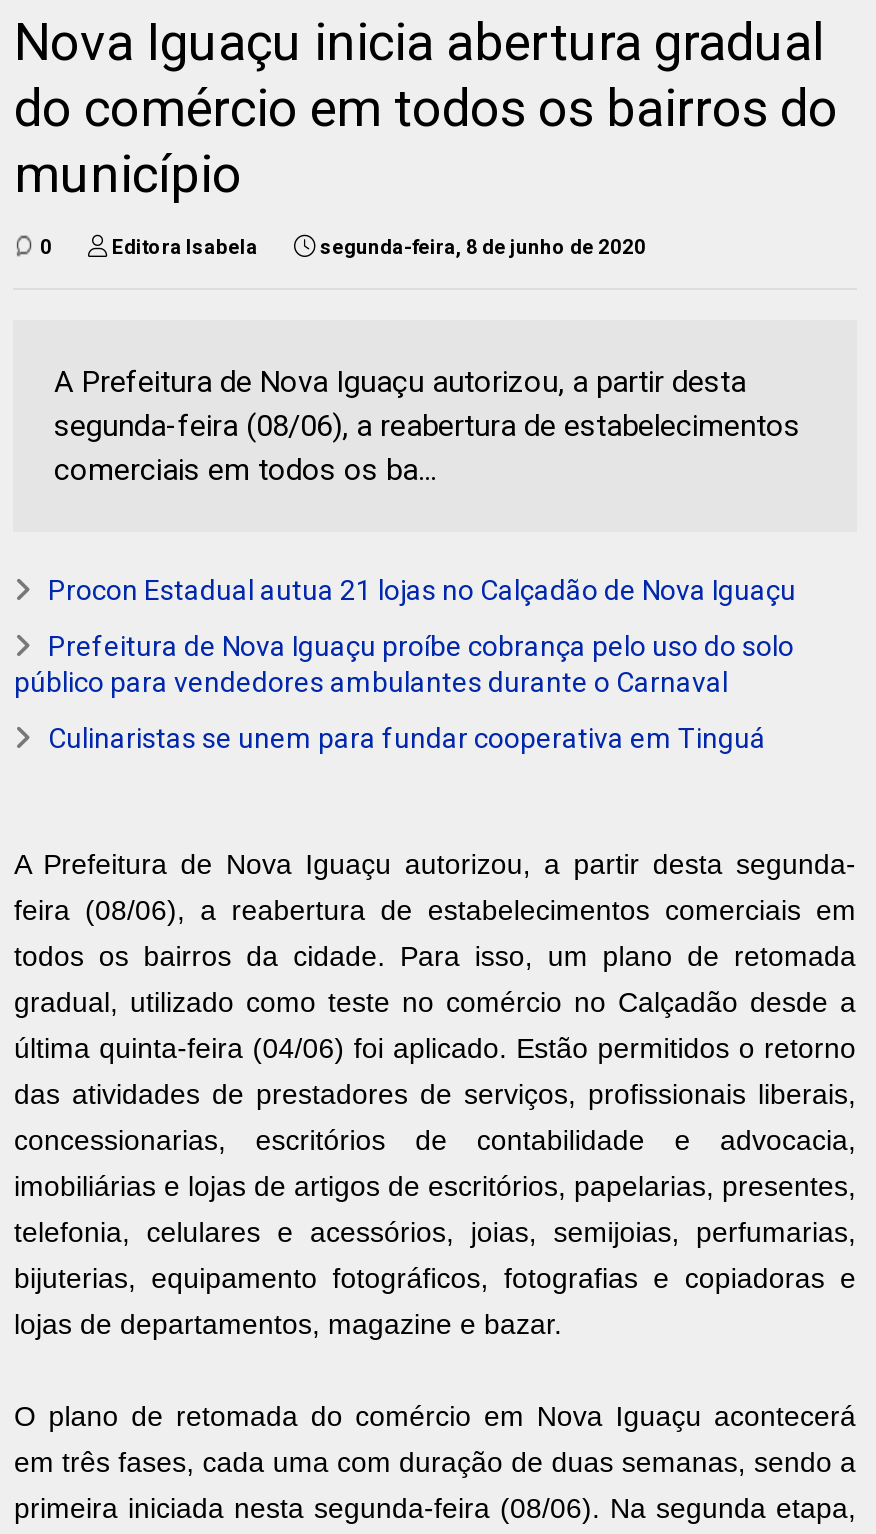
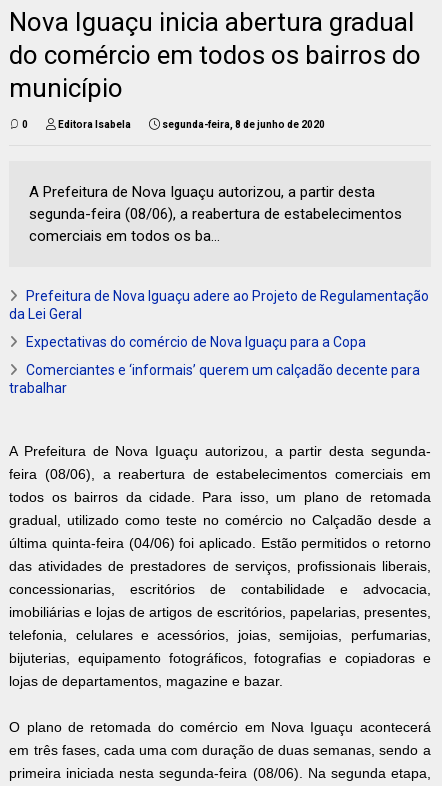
- Procon Estadual autua 21 lojas no Calçadão de Nova Iguaçu
+ Prefeitura de Nova Iguaçu adere ao Projeto de Regulamentação
+ da Lei Geral

- Prefeitura de Nova Iguaçu proíbe cobrança pelo uso do solo
- público para vendedores ambulantes durante o Carnaval
+ Expectativas do comércio de Nova Iguaçu para a Copa

- Culinaristas se unem para fundar cooperativa em Tinguá
+ Comerciantes e ‘informais’ querem um calçadão decente para
+ trabalhar
